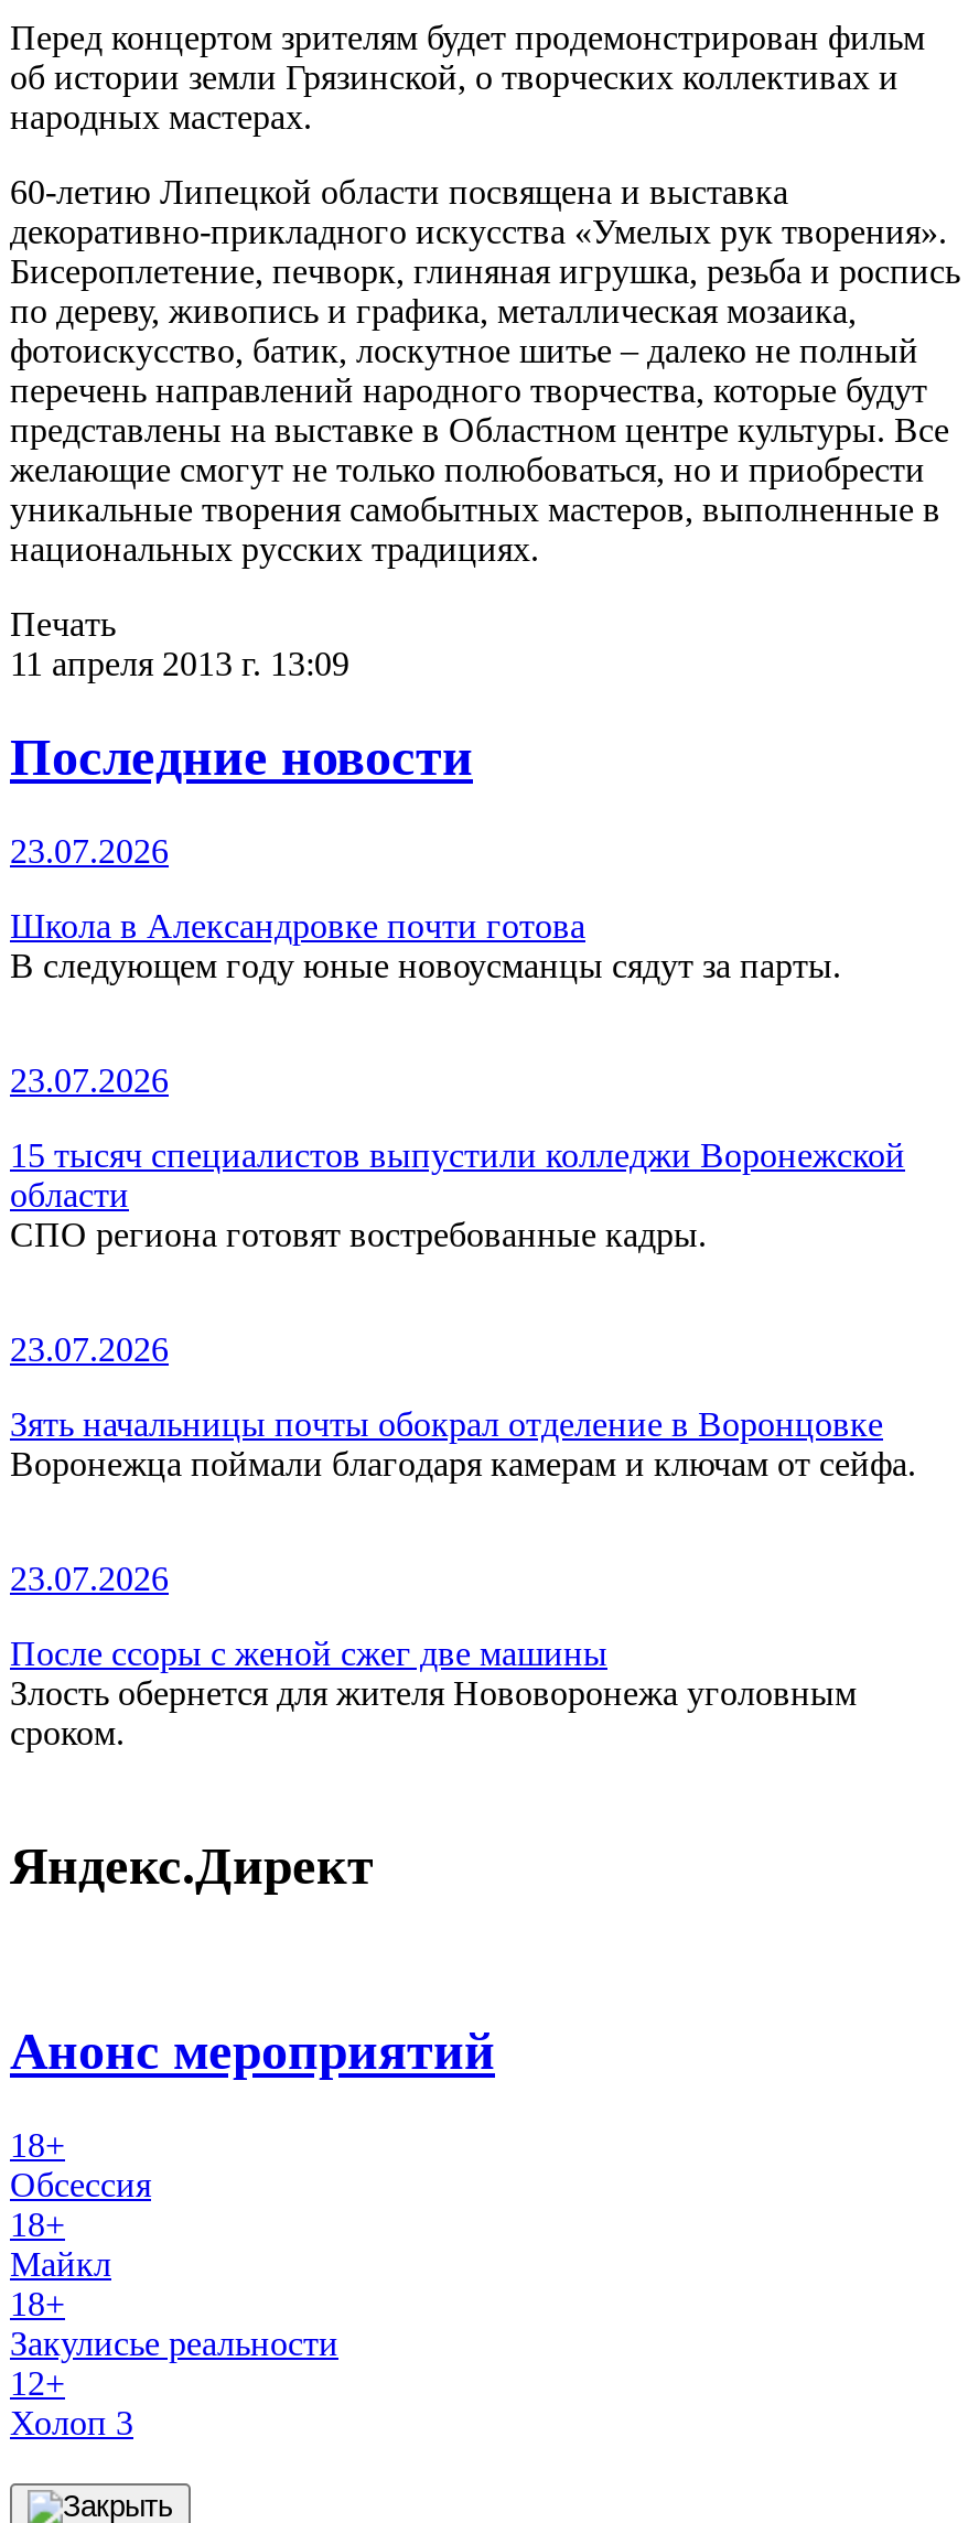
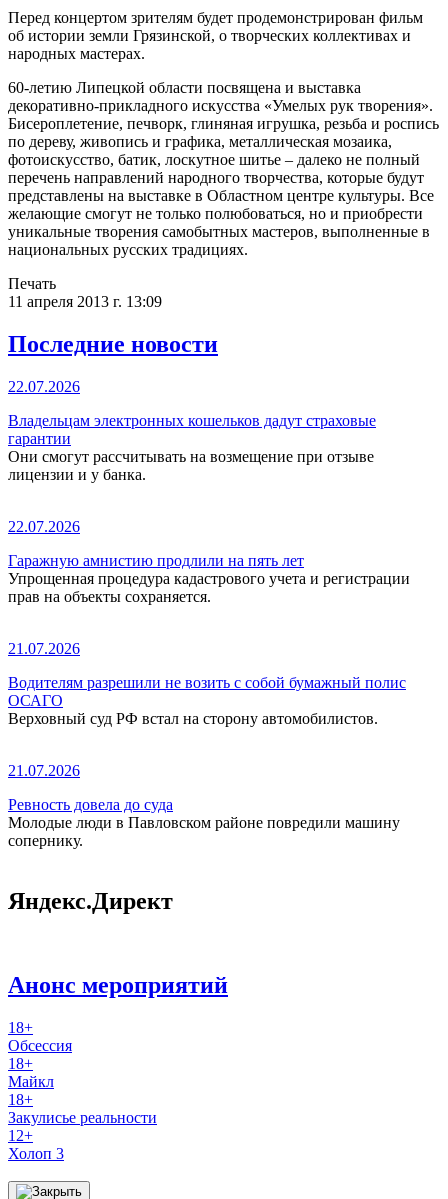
- 23.07.2026
+ 22.07.2026

- Школа в Александровке почти готова
- В следующем году юные новоусманцы сядут за парты.
+ Владельцам электронных кошельков дадут страховые
+ гарантии
+ Они смогут рассчитывать на возмещение при отзыве
+ лицензии и у банка.

- 23.07.2026
+ 22.07.2026

- 15 тысяч специалистов выпустили колледжи Воронежской
- области
- СПО региона готовят востребованные кадры.
+ Гаражную амнистию продлили на пять лет
+ Упрощенная процедура кадастрового учета и регистрации
+ прав на объекты сохраняется.

- 23.07.2026
+ 21.07.2026

- Зять начальницы почты обокрал отделение в Воронцовке
- Воронежца поймали благодаря камерам и ключам от сейфа.
+ Водителям разрешили не возить с собой бумажный полис
+ ОСАГО
+ Верховный суд РФ встал на сторону автомобилистов.

- 23.07.2026
+ 21.07.2026

- После ссоры с женой сжег две машины
- Злость обернется для жителя Нововоронежа уголовным
- сроком.
+ Ревность довела до суда
+ Молодые люди в Павловском районе повредили машину
+ сопернику.
